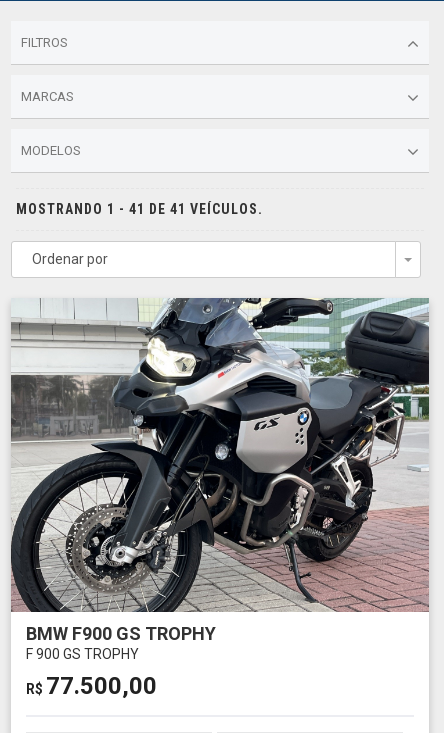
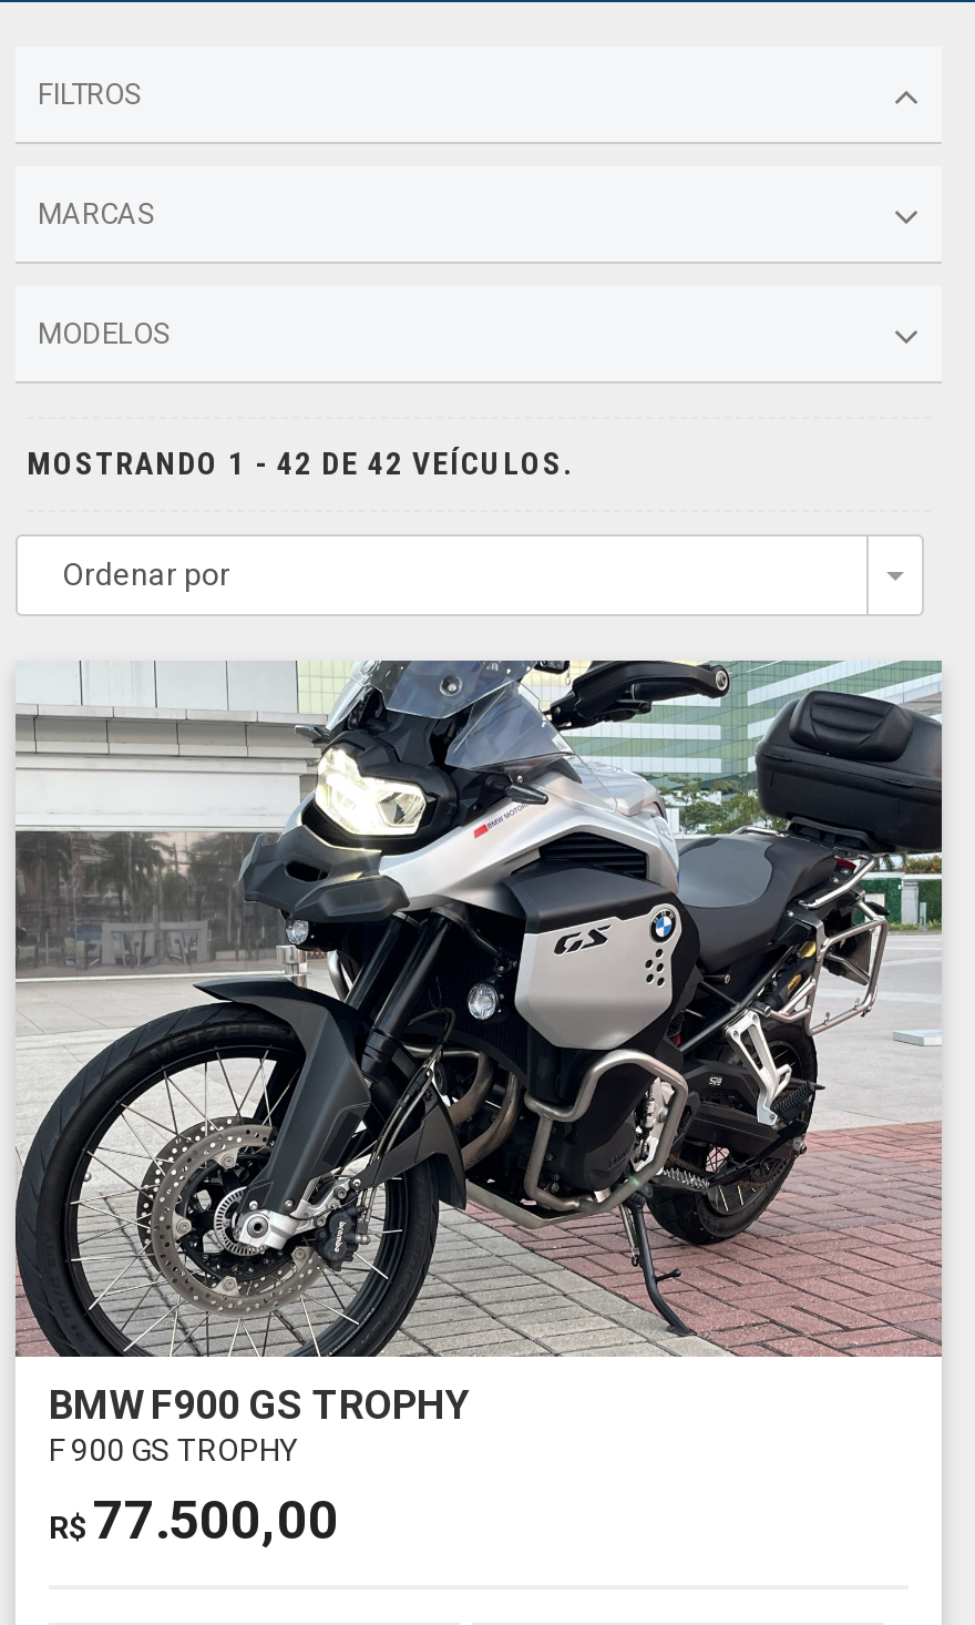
- MOSTRANDO 1 - 41 DE 41 VEÍCULOS.
+ MOSTRANDO 1 - 42 DE 42 VEÍCULOS.
